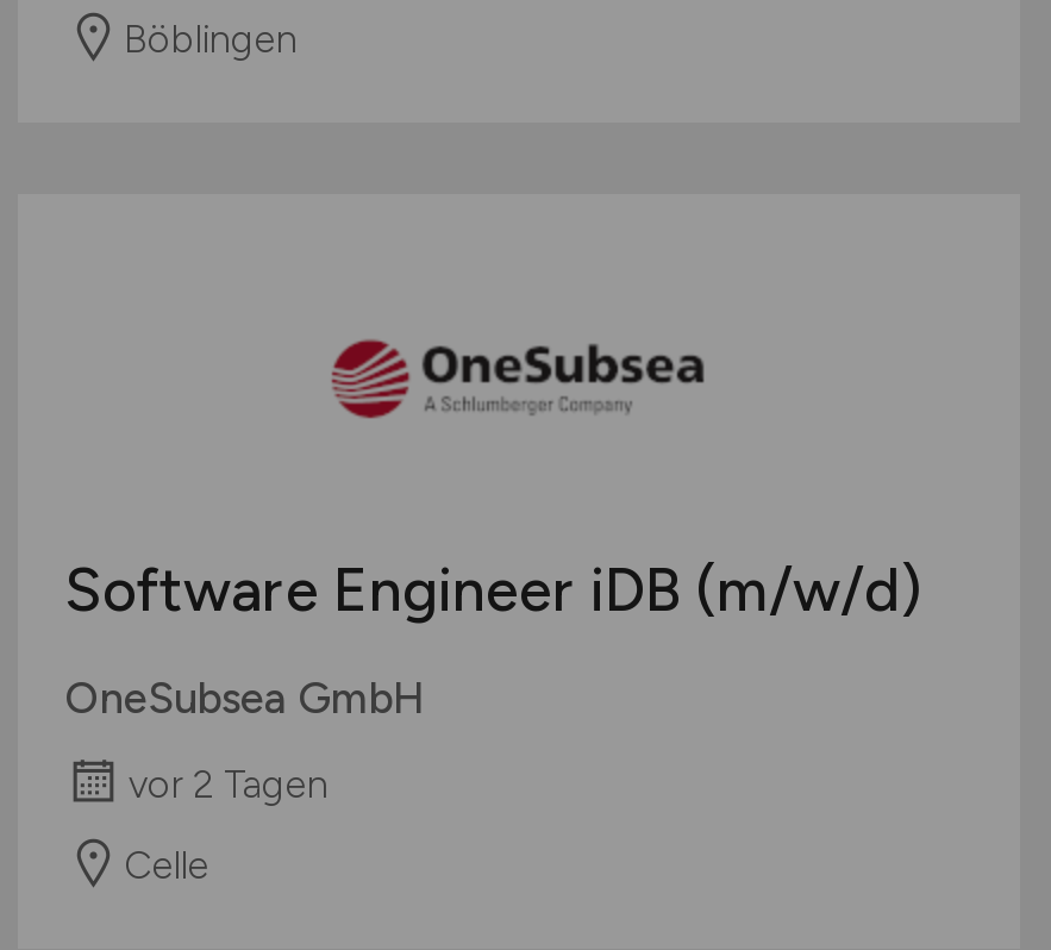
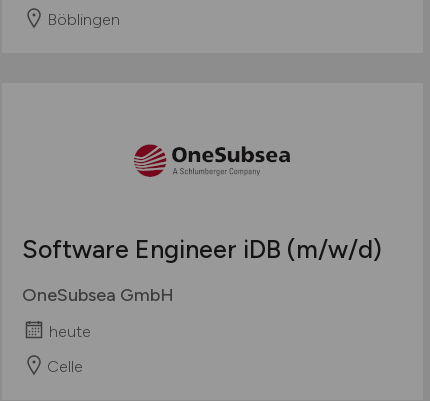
- vor 2 Tagen
+ heute
